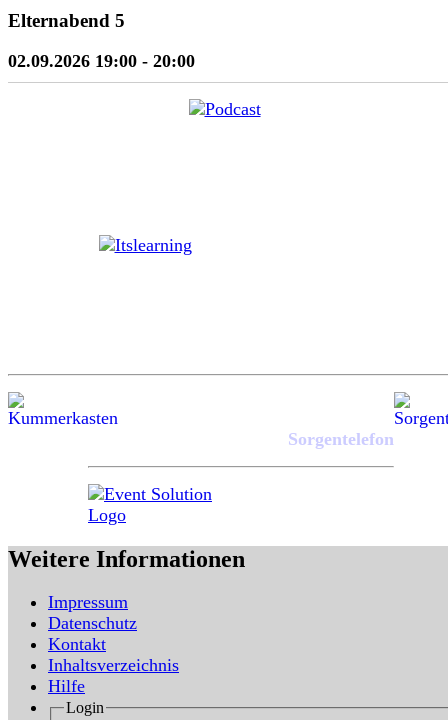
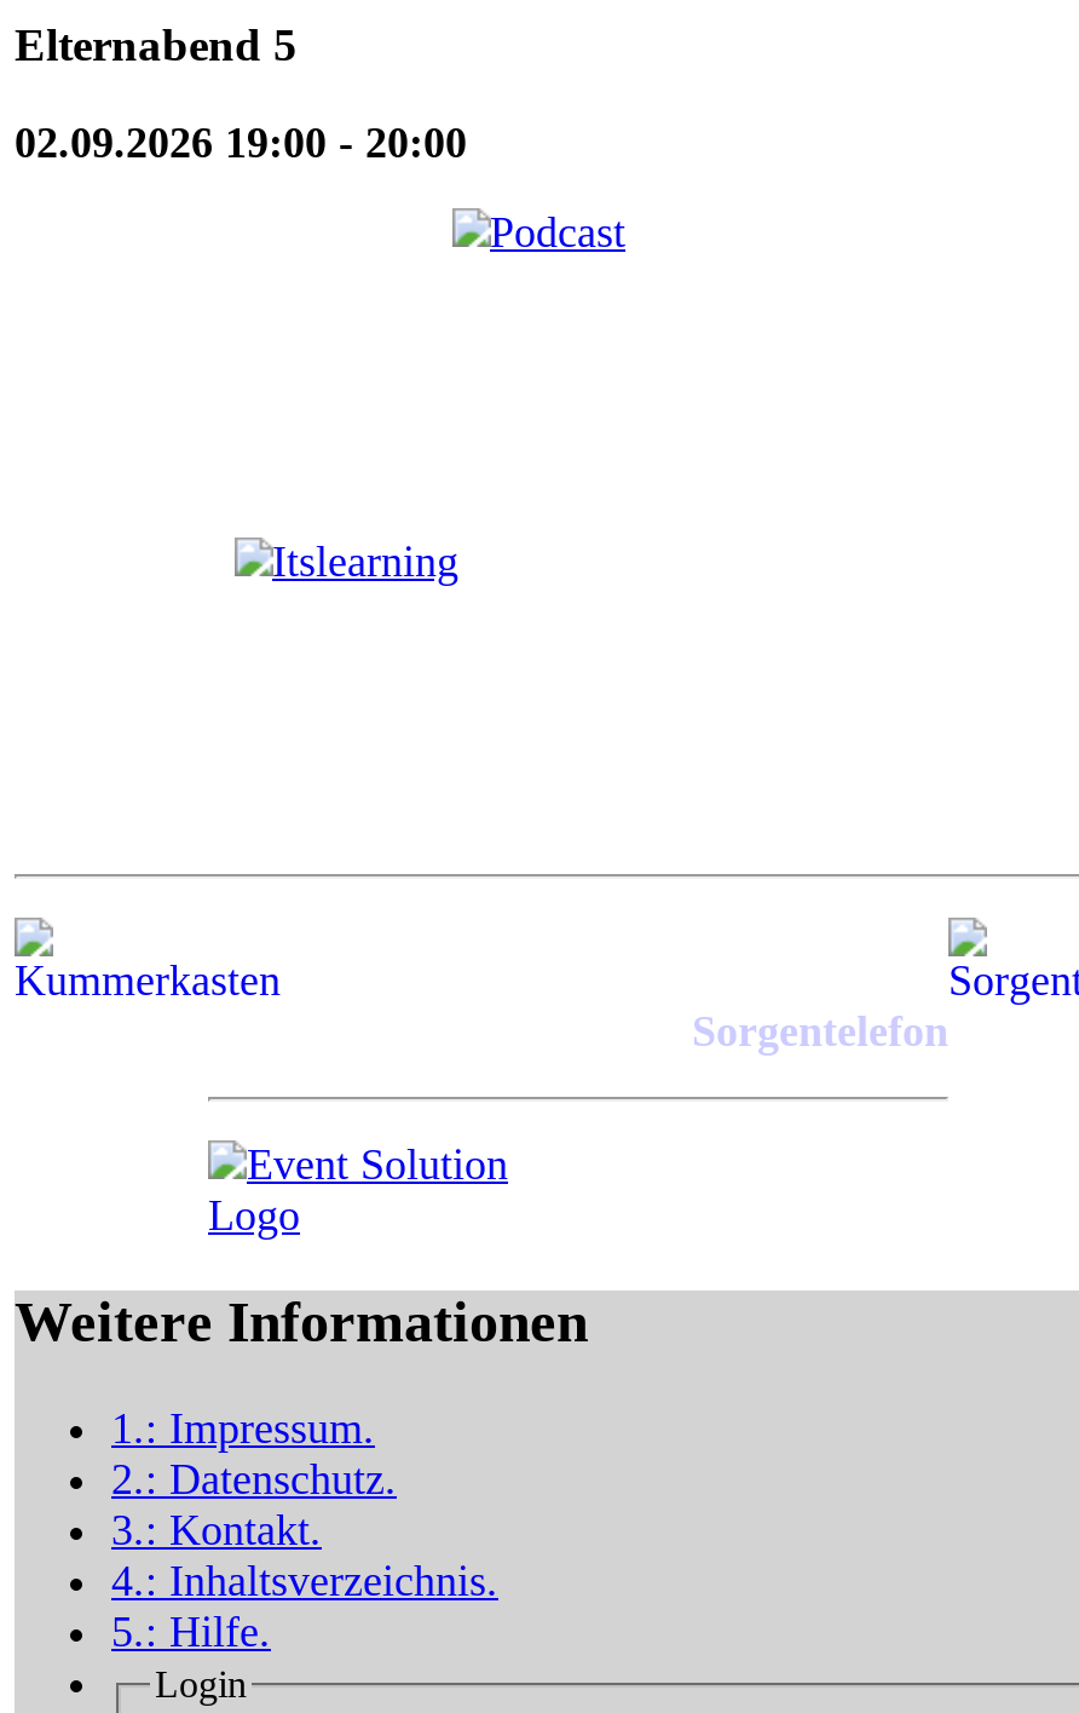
- Impressum
- Datenschutz
- Kontakt
- Inhaltsverzeichnis
- Hilfe
+ 1.: Impressum.
+ 2.: Datenschutz.
+ 3.: Kontakt.
+ 4.: Inhaltsverzeichnis.
+ 5.: Hilfe.
